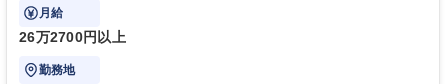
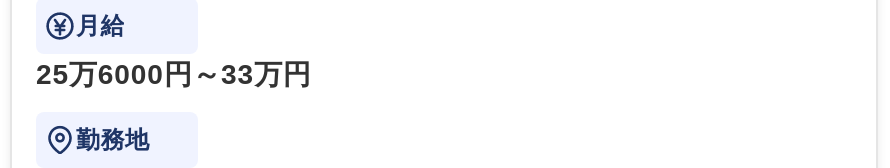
- 26万2700円以上
+ 25万6000円～33万円
